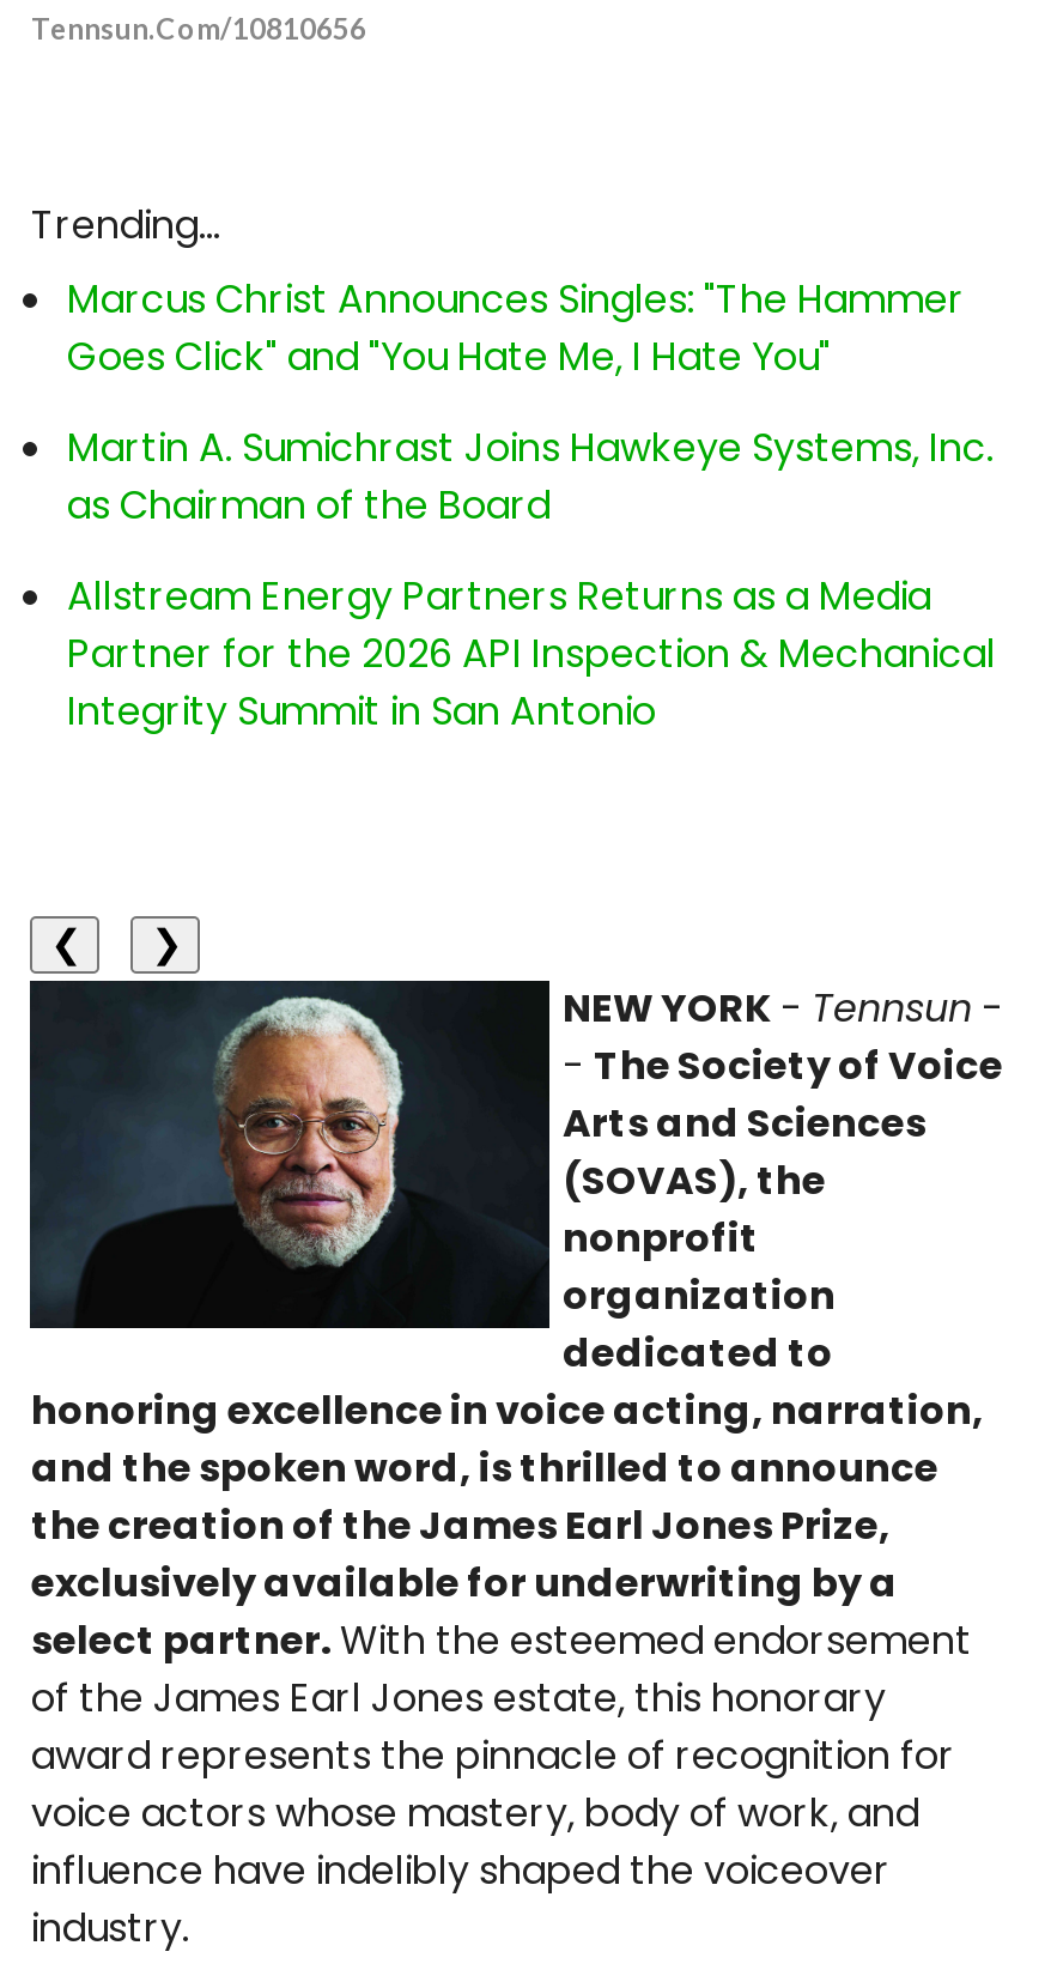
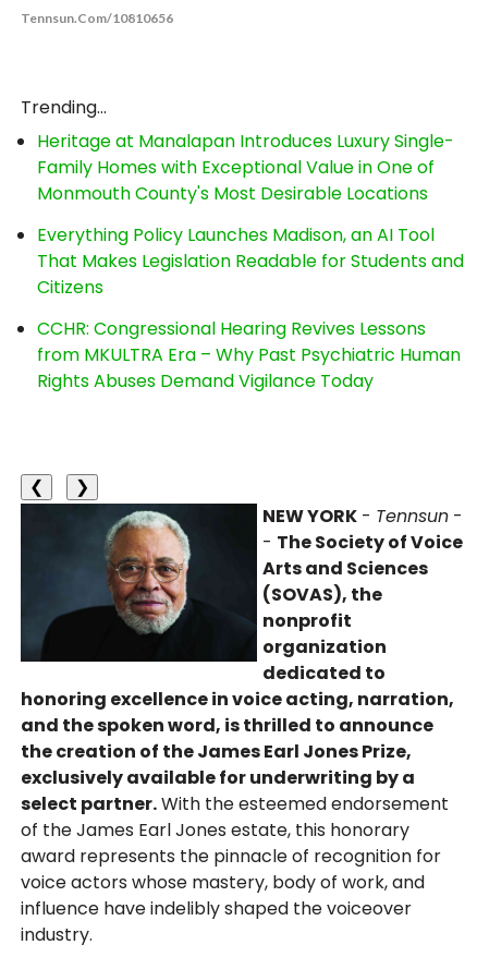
- Marcus Christ Announces Singles: "The Hammer
- Goes Click" and "You Hate Me, I Hate You"
+ Heritage at Manalapan Introduces Luxury Single-
+ Family Homes with Exceptional Value in One of
+ Monmouth County's Most Desirable Locations

- Martin A. Sumichrast Joins Hawkeye Systems, Inc.
- as Chairman of the Board
+ Everything Policy Launches Madison, an AI Tool
+ That Makes Legislation Readable for Students and
+ Citizens

- Allstream Energy Partners Returns as a Media
- Partner for the 2026 API Inspection & Mechanical
- Integrity Summit in San Antonio
+ CCHR: Congressional Hearing Revives Lessons
+ from MKULTRA Era – Why Past Psychiatric Human
+ Rights Abuses Demand Vigilance Today
